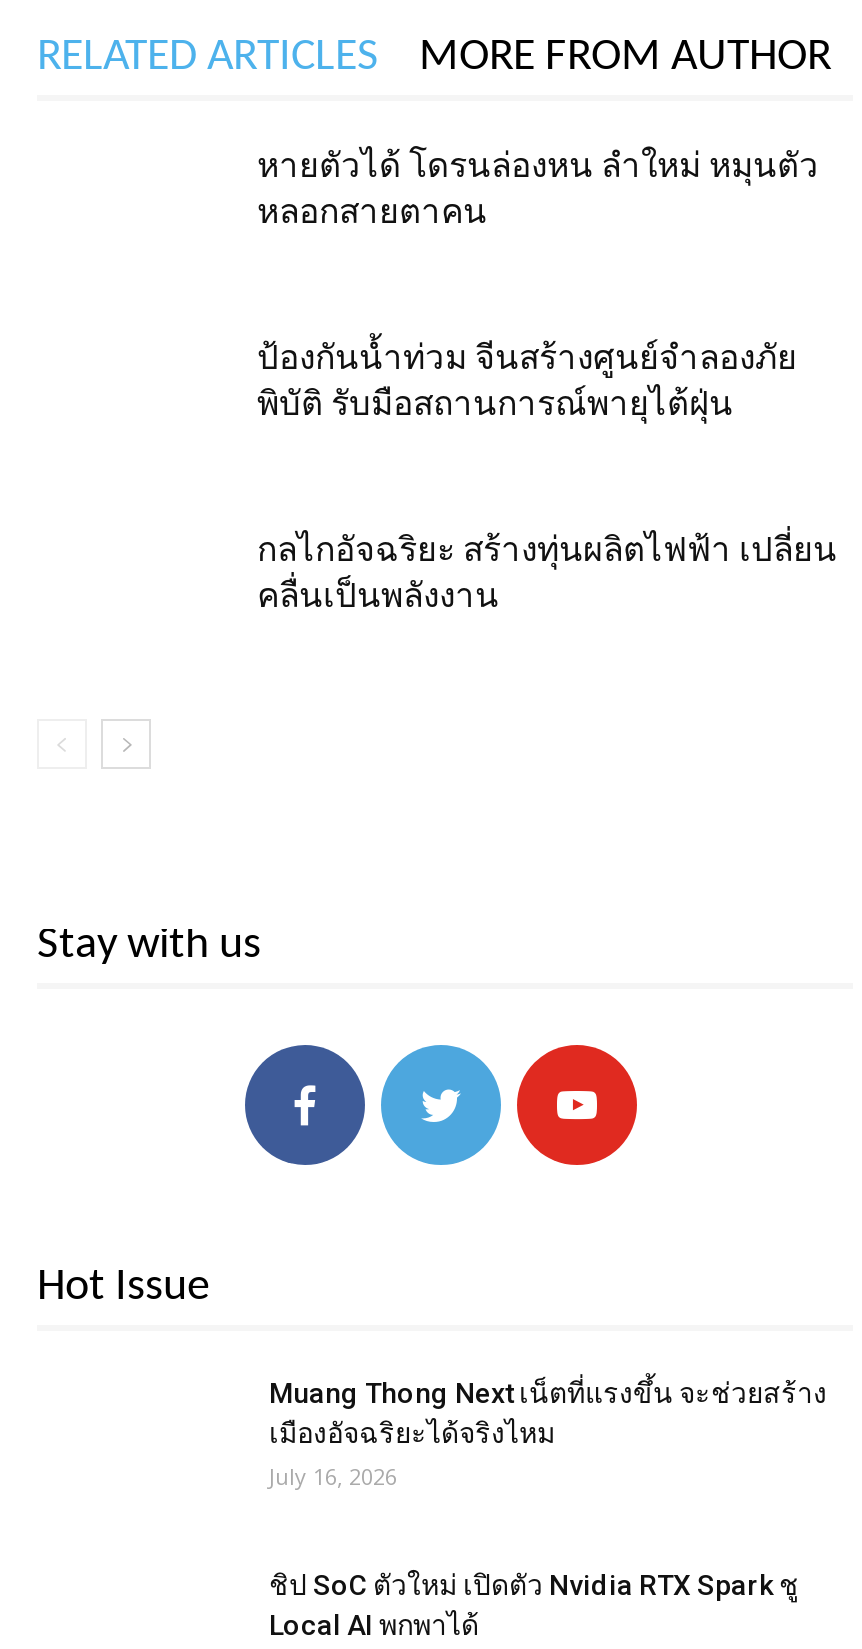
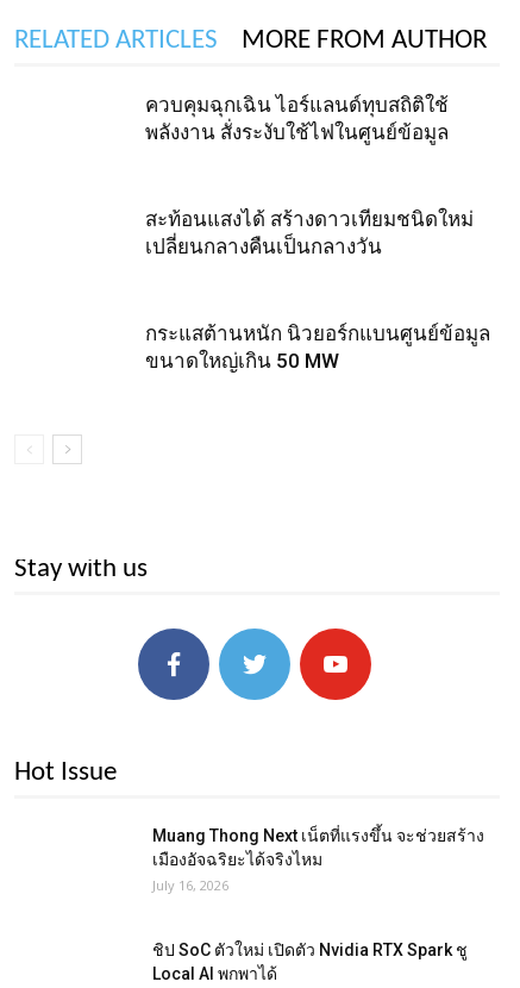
- หายตัวได้ โดรนล่องหน ลำใหม่ หมุนตัว
- หลอกสายตาคน
+ ควบคุมฉุกเฉิน ไอร์แลนด์ทุบสถิติใช้
+ พลังงาน สั่งระงับใช้ไฟในศูนย์ข้อมูล

- ป้องกันน้ำท่วม จีนสร้างศูนย์จำลองภัย
- พิบัติ รับมือสถานการณ์พายุไต้ฝุ่น
+ สะท้อนแสงได้ สร้างดาวเทียมชนิดใหม่
+ เปลี่ยนกลางคืนเป็นกลางวัน

- กลไกอัจฉริยะ สร้างทุ่นผลิตไฟฟ้า เปลี่ยน
- คลื่นเป็นพลังงาน
+ กระแสต้านหนัก นิวยอร์กแบนศูนย์ข้อมูล
+ ขนาดใหญ่เกิน 50 MW
